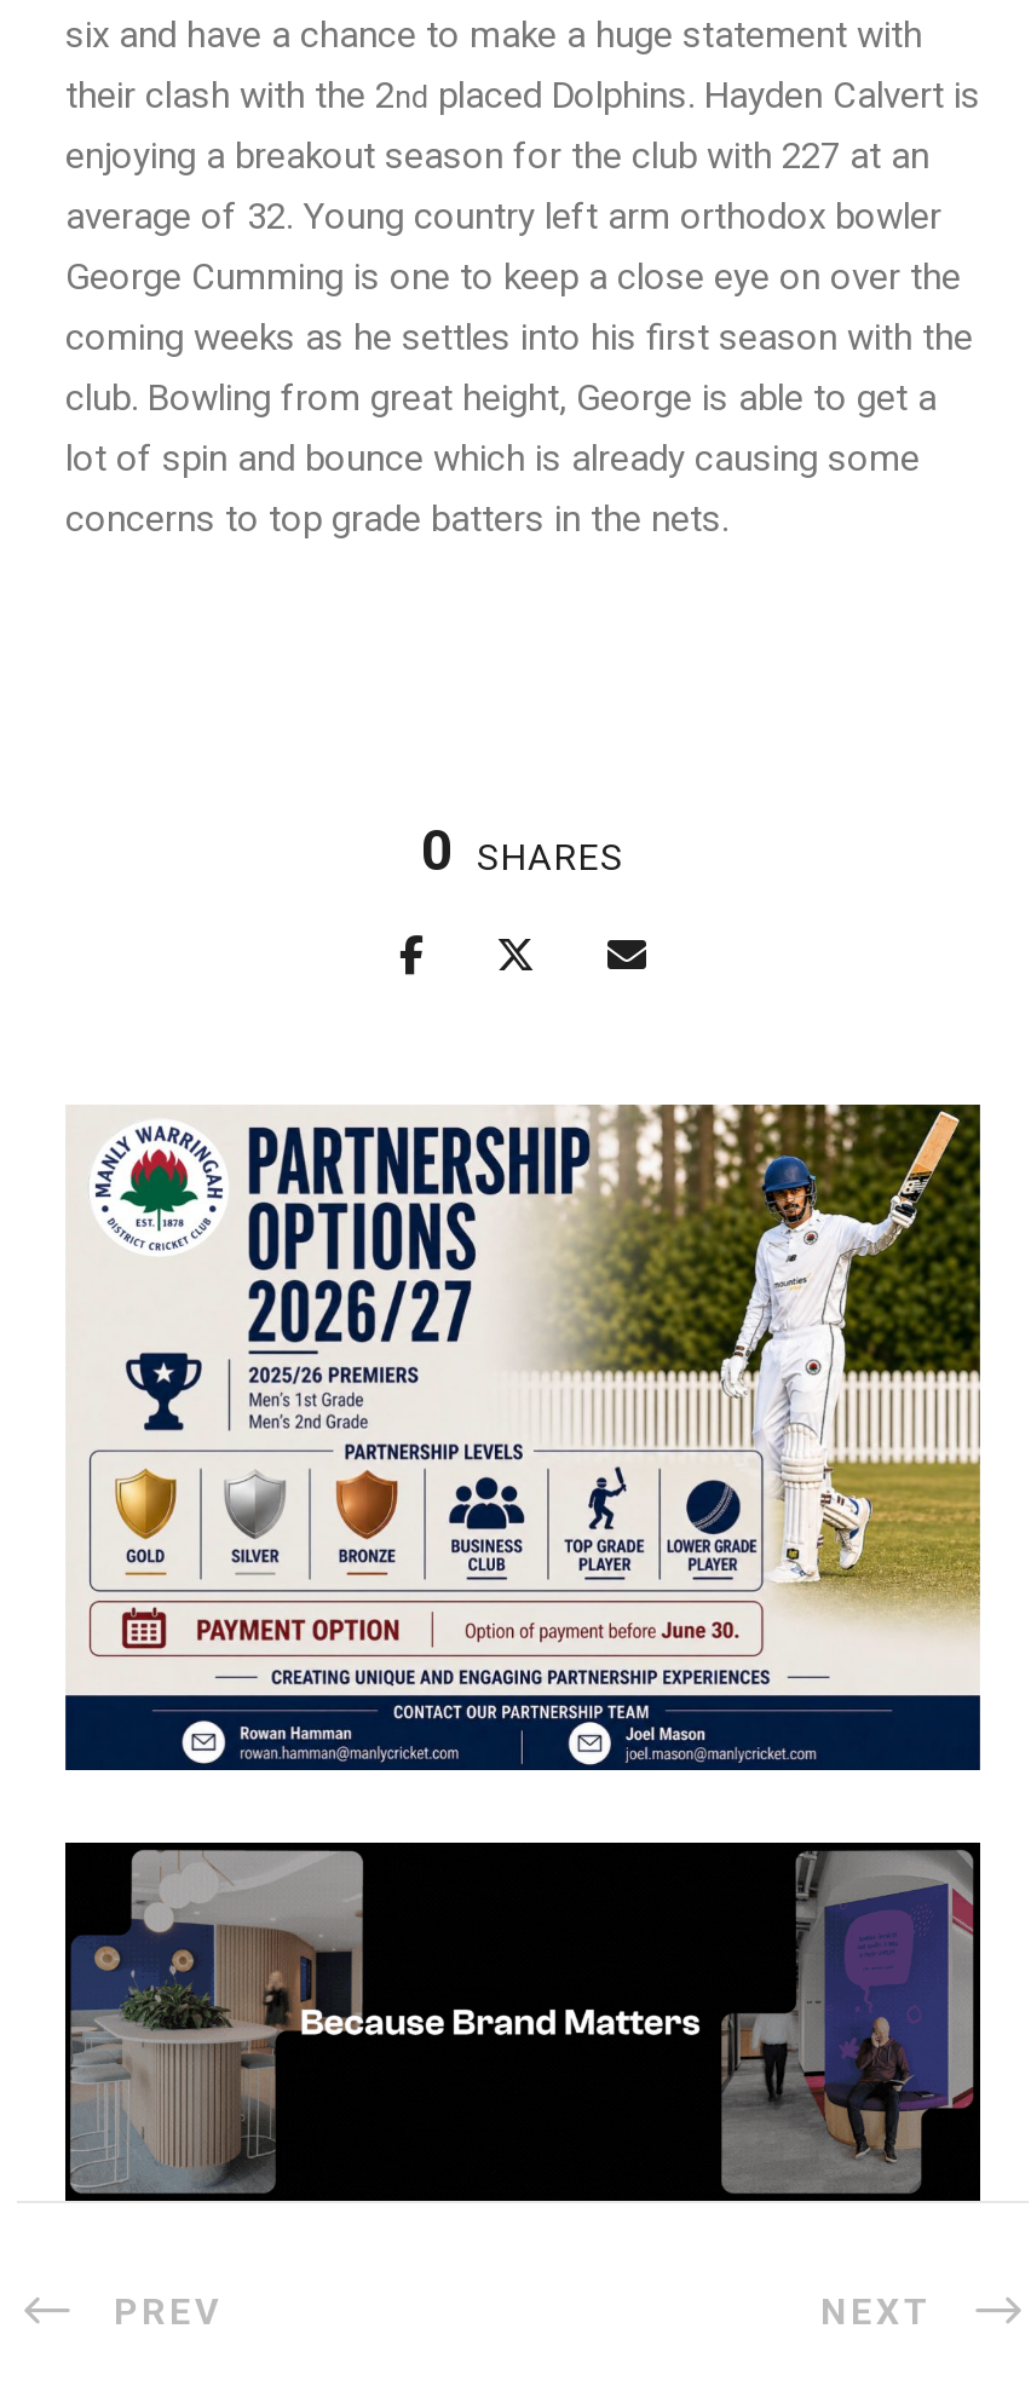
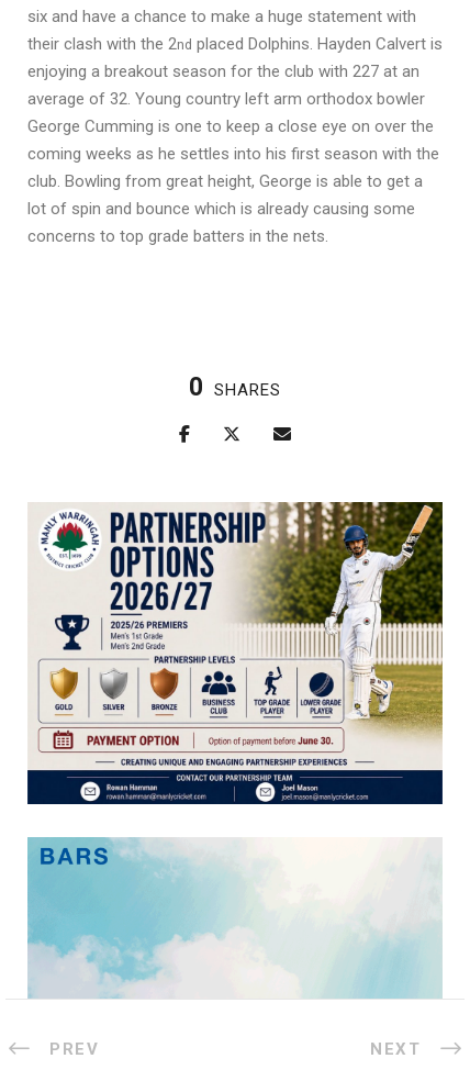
- [image]
+ [image]
